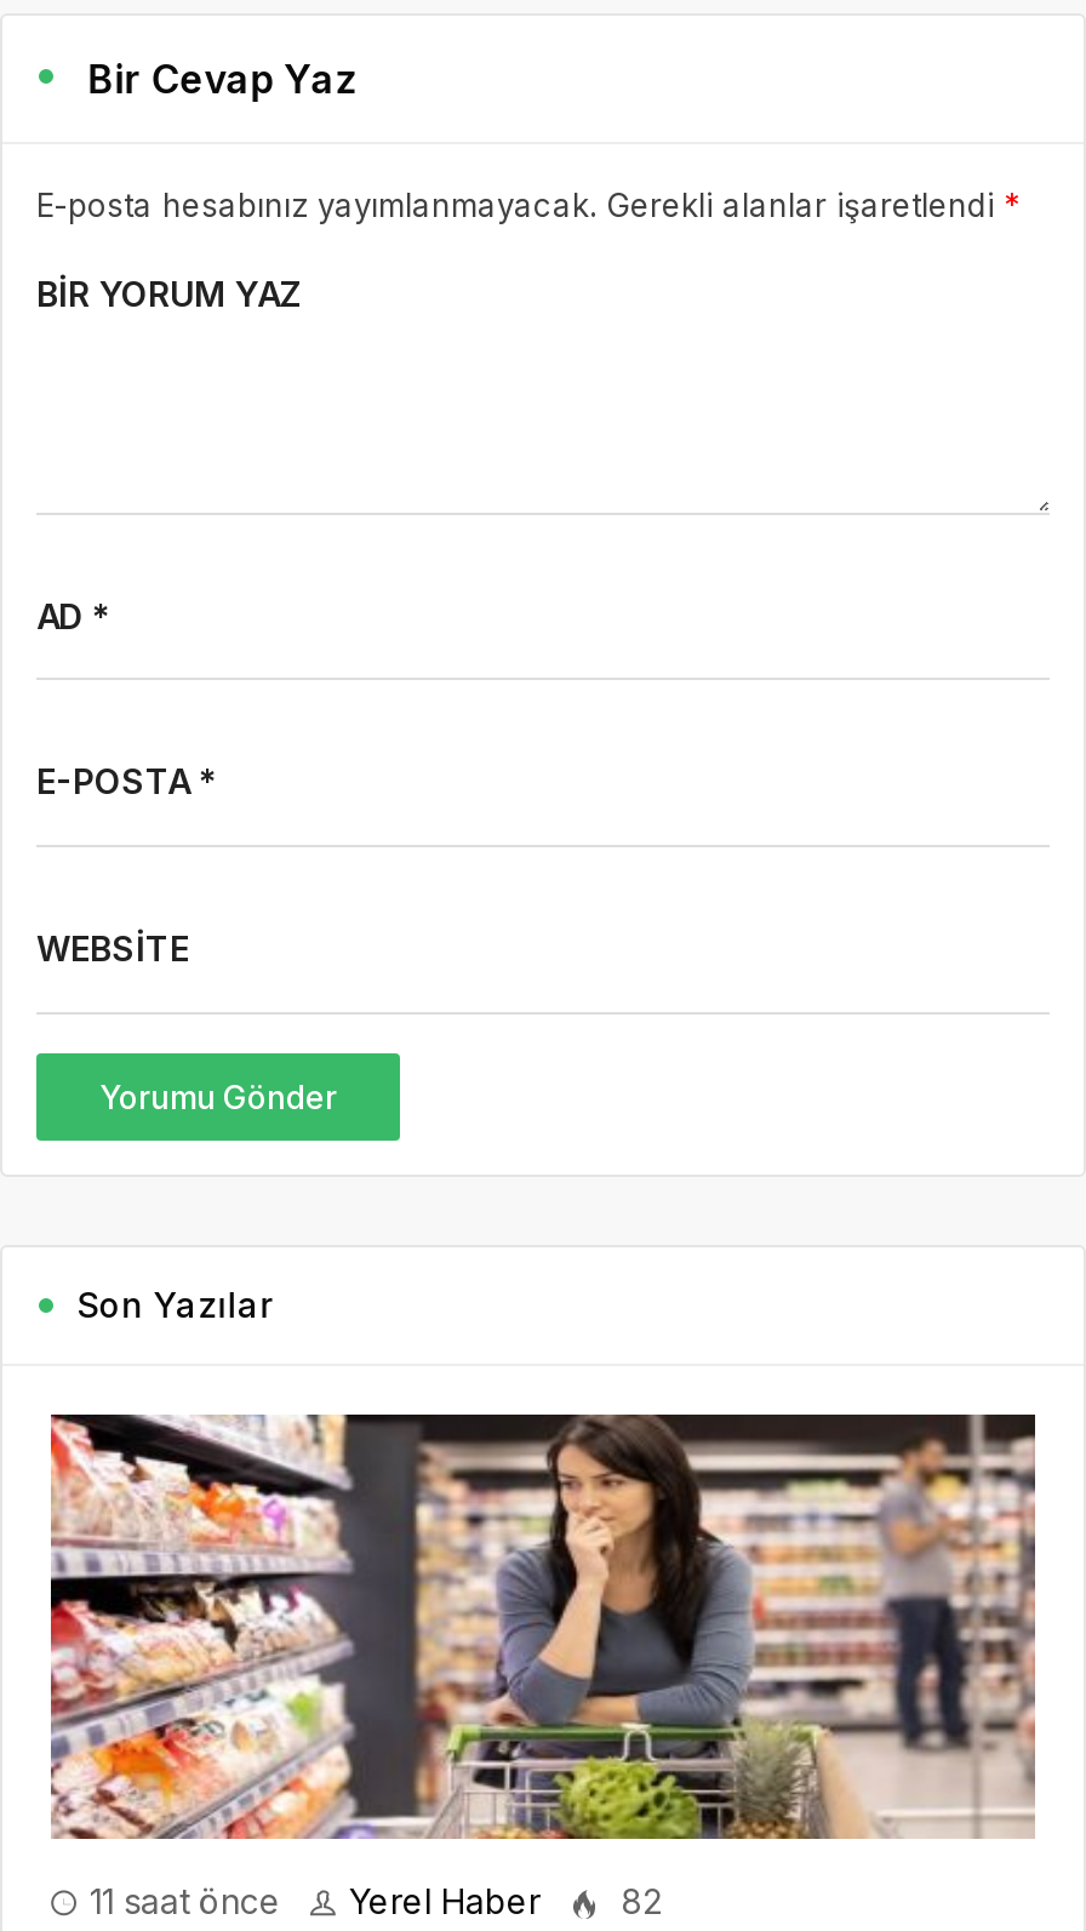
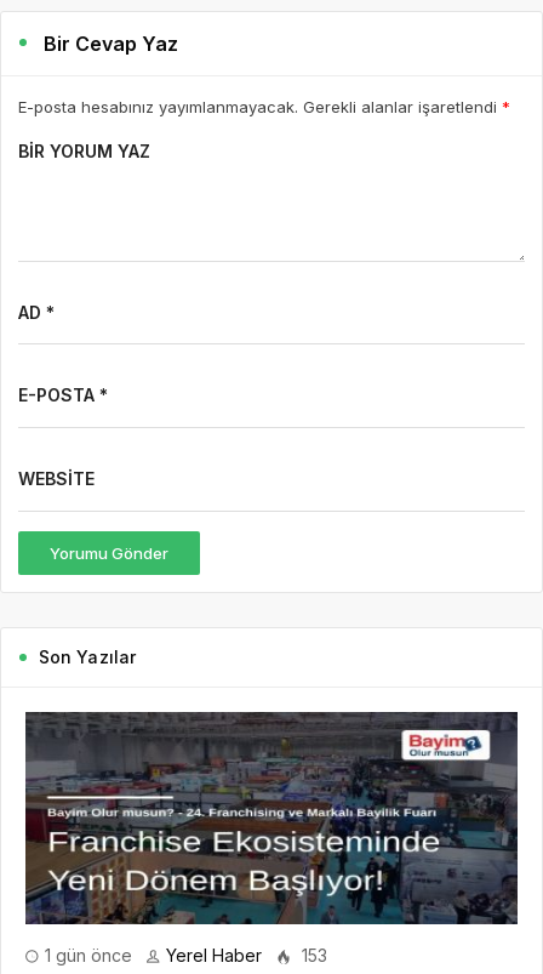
- [image]
- 11 saat önce
+ [image]
+ 1 gün önce

- 82
+ 153
